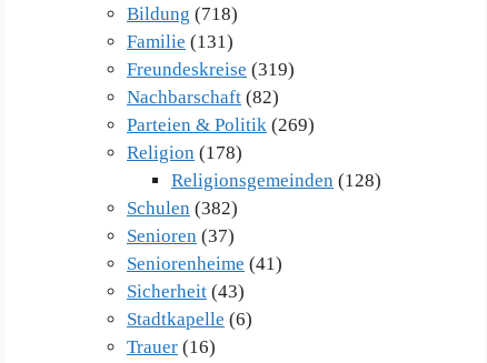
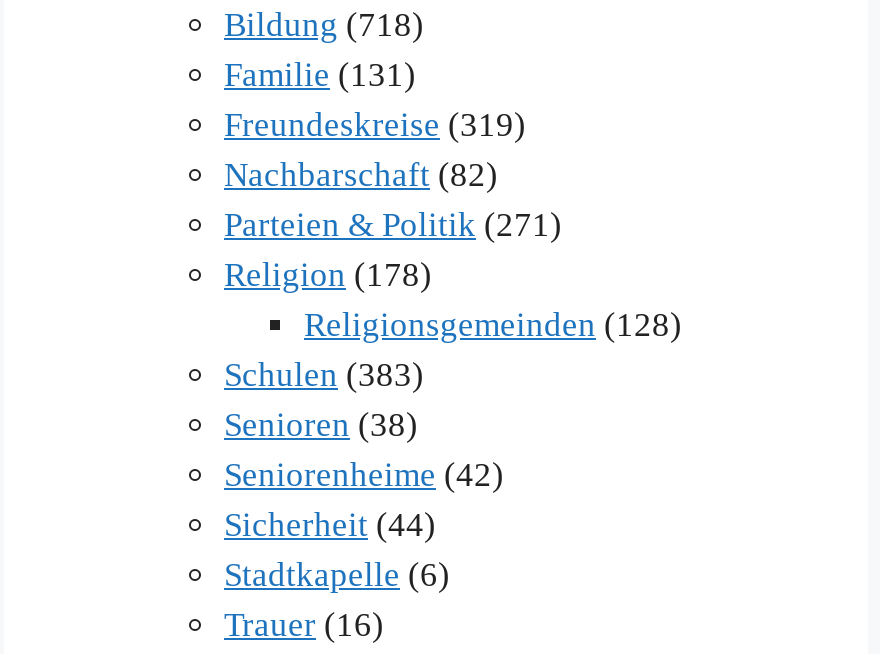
- Parteien & Politik (269)
+ Parteien & Politik (271)

- Schulen (382)
+ Schulen (383)

- Senioren (37)
+ Senioren (38)

- Seniorenheime (41)
+ Seniorenheime (42)

- Sicherheit (43)
+ Sicherheit (44)
